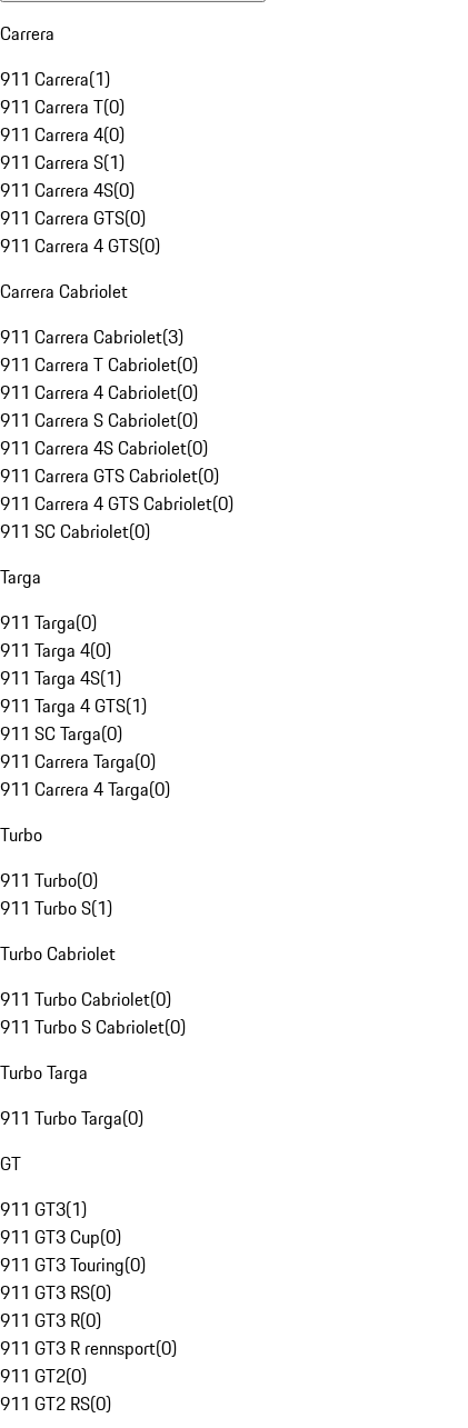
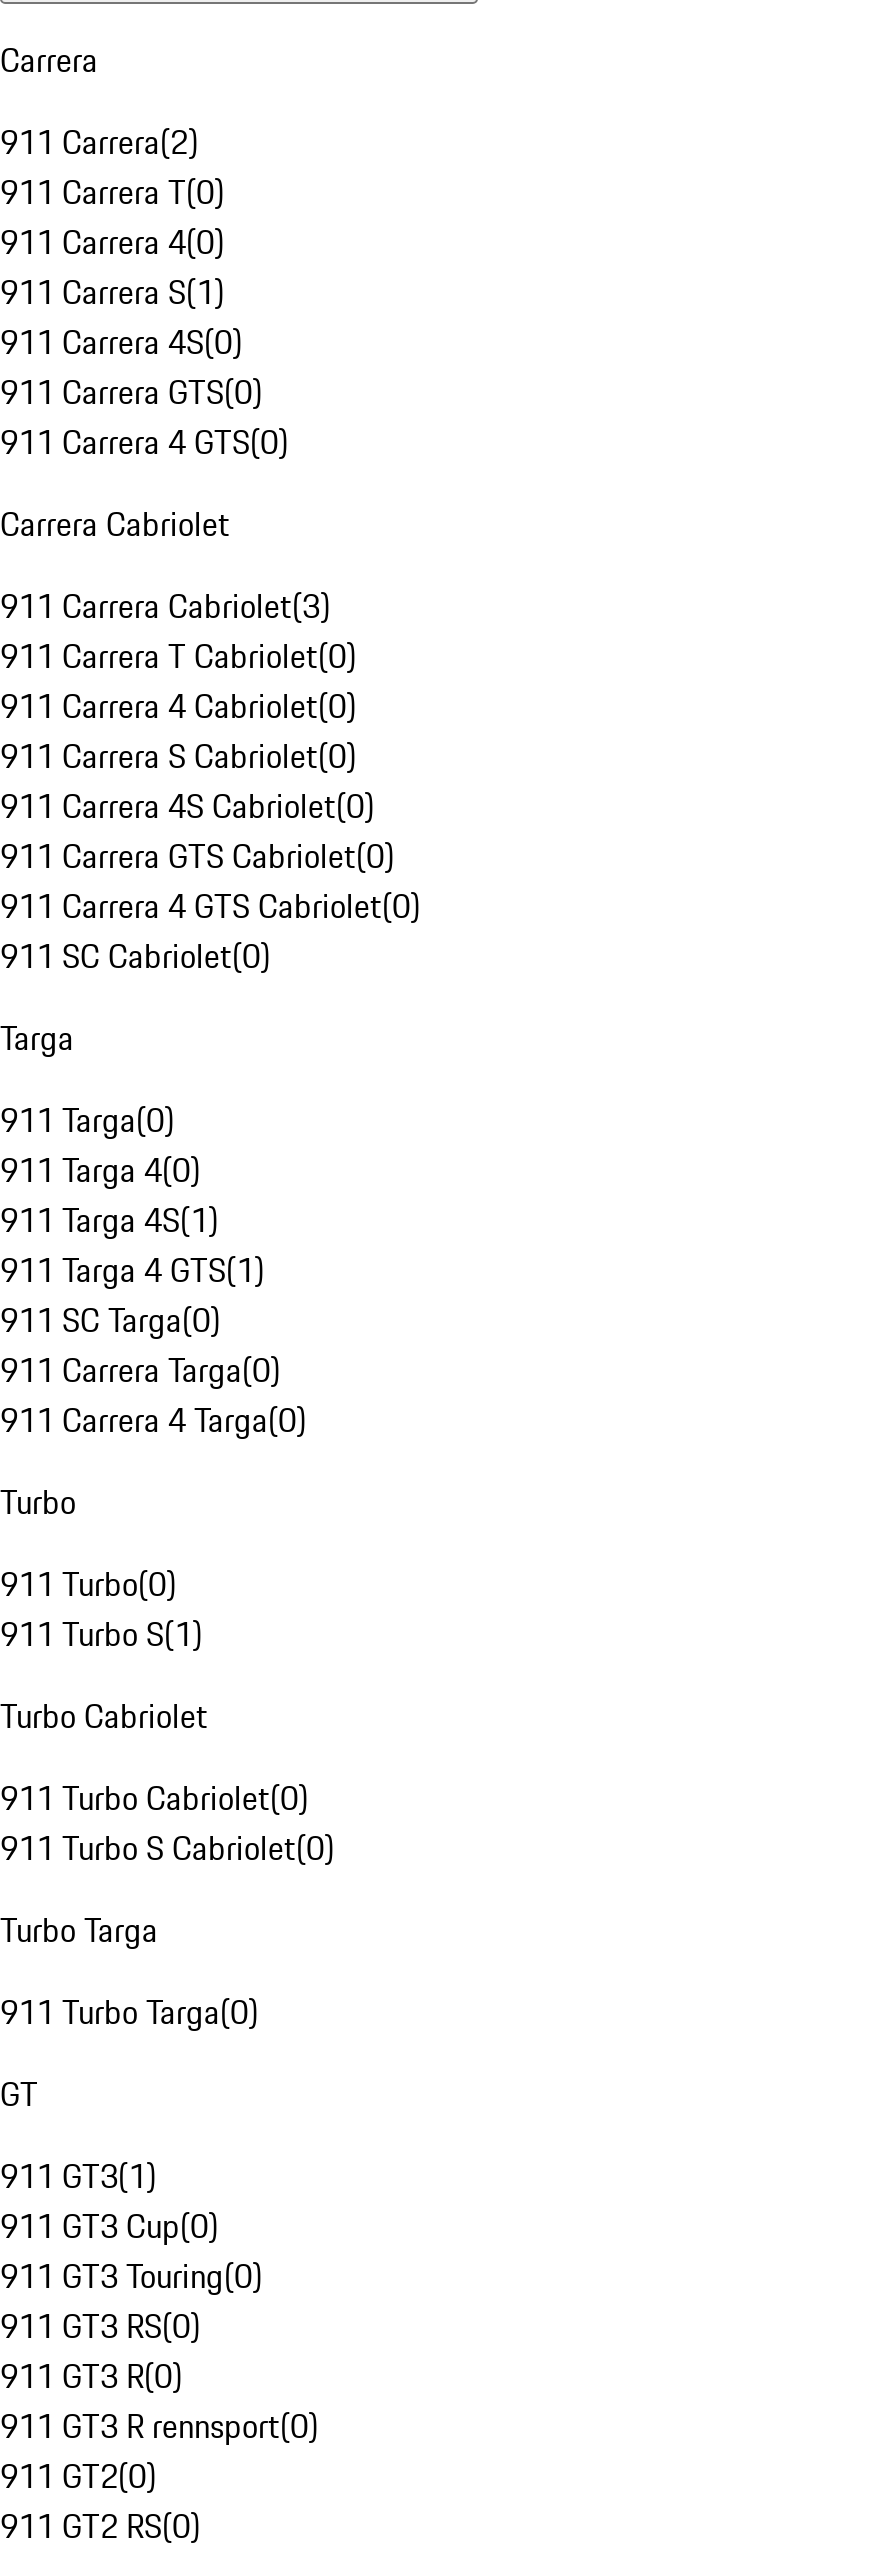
- 911 Carrera(1)
+ 911 Carrera(2)
